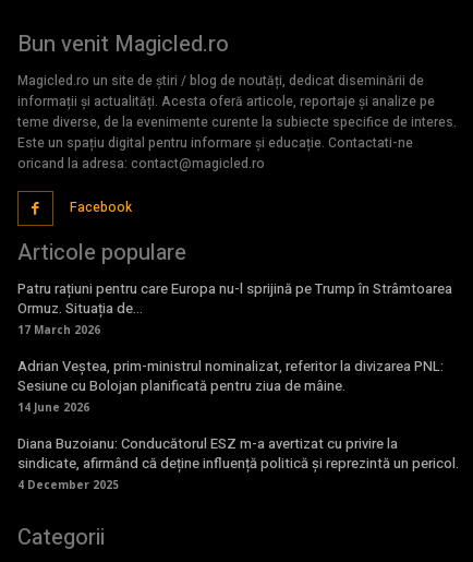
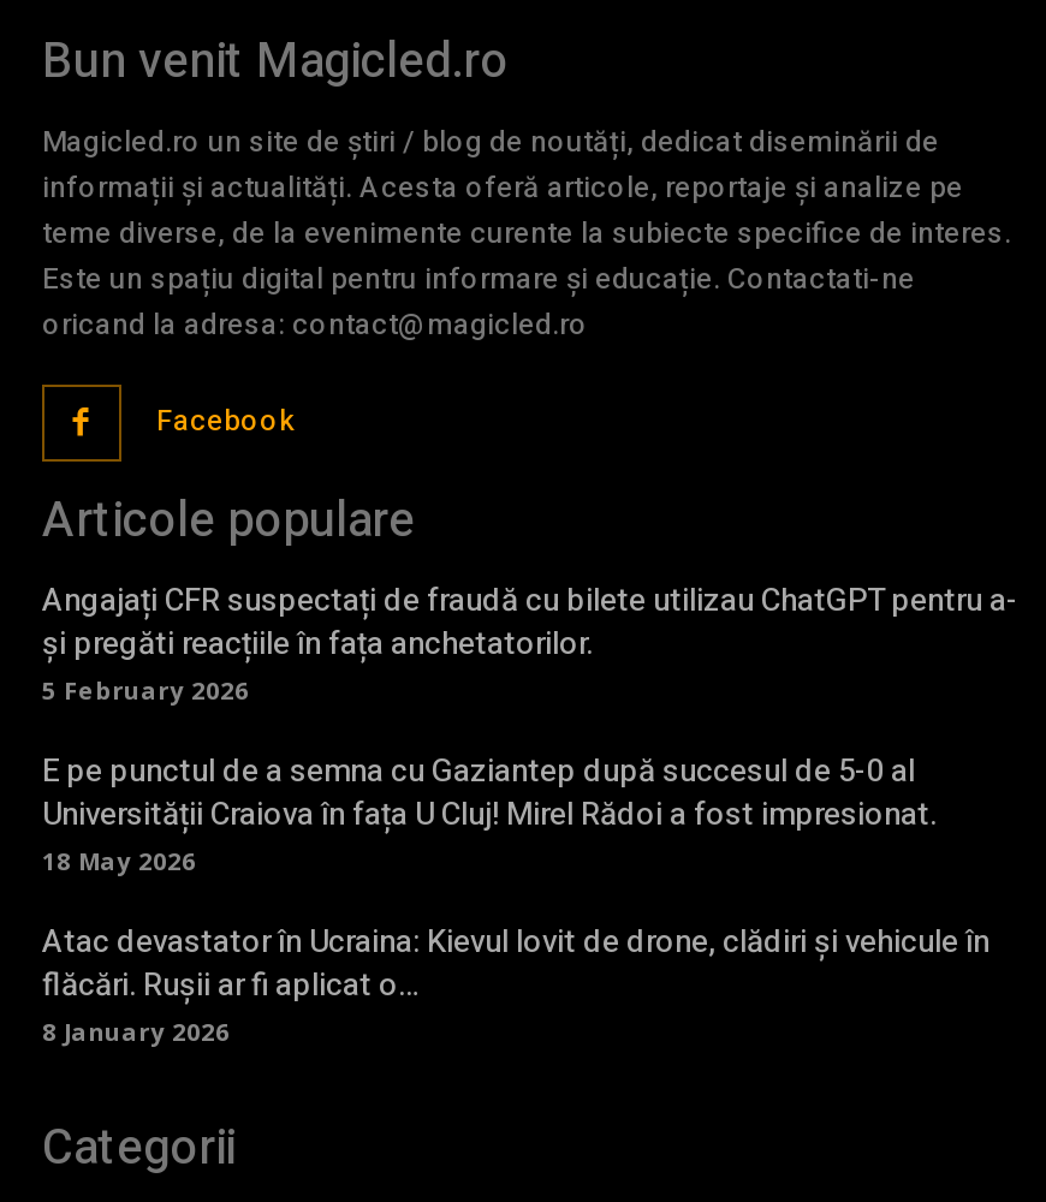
- Patru rațiuni pentru care Europa nu-l sprijină pe Trump în Strâmtoarea
- Ormuz. Situația de…
- 17 March 2026
+ Angajați CFR suspectați de fraudă cu bilete utilizau ChatGPT pentru a-
+ și pregăti reacțiile în fața anchetatorilor.
+ 5 February 2026

- Adrian Veștea, prim-ministrul nominalizat, referitor la divizarea PNL:
- Sesiune cu Bolojan planificată pentru ziua de mâine.
- 14 June 2026
+ E pe punctul de a semna cu Gaziantep după succesul de 5-0 al
+ Universității Craiova în fața U Cluj! Mirel Rădoi a fost impresionat.
+ 18 May 2026

- Diana Buzoianu: Conducătorul ESZ m-a avertizat cu privire la
- sindicate, afirmând că deține influență politică și reprezintă un pericol.
- 4 December 2025
+ Atac devastator în Ucraina: Kievul lovit de drone, clădiri și vehicule în
+ flăcări. Rușii ar fi aplicat o…
+ 8 January 2026
